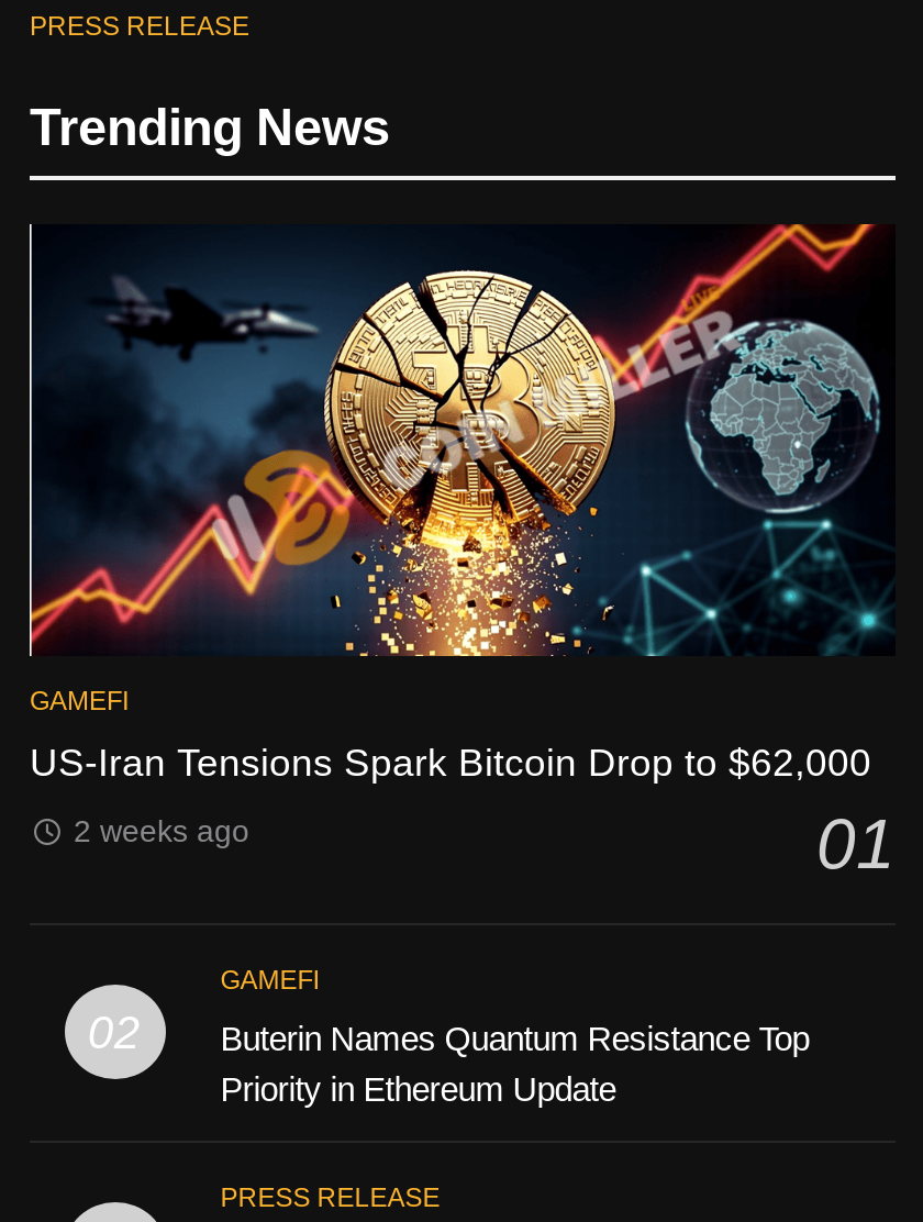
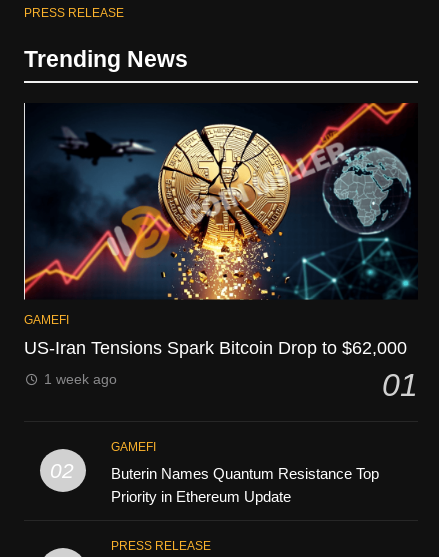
- 2 weeks ago
+ 1 week ago
